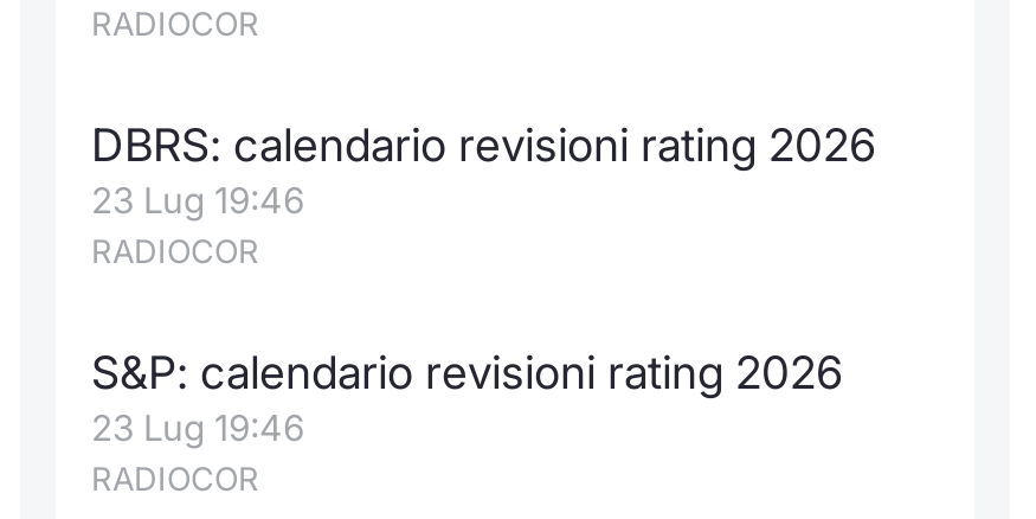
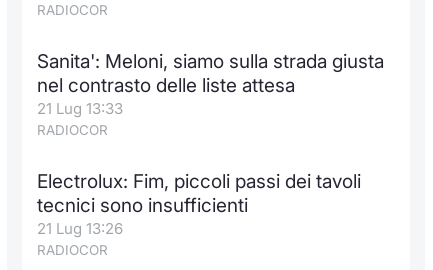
- DBRS: calendario revisioni rating 2026
- 23 Lug 19:46
+ Sanita': Meloni, siamo sulla strada giusta
+ nel contrasto delle liste attesa
+ 21 Lug 13:33

- S&P: calendario revisioni rating 2026
- 23 Lug 19:46
+ Electrolux: Fim, piccoli passi dei tavoli
+ tecnici sono insufficienti
+ 21 Lug 13:26
